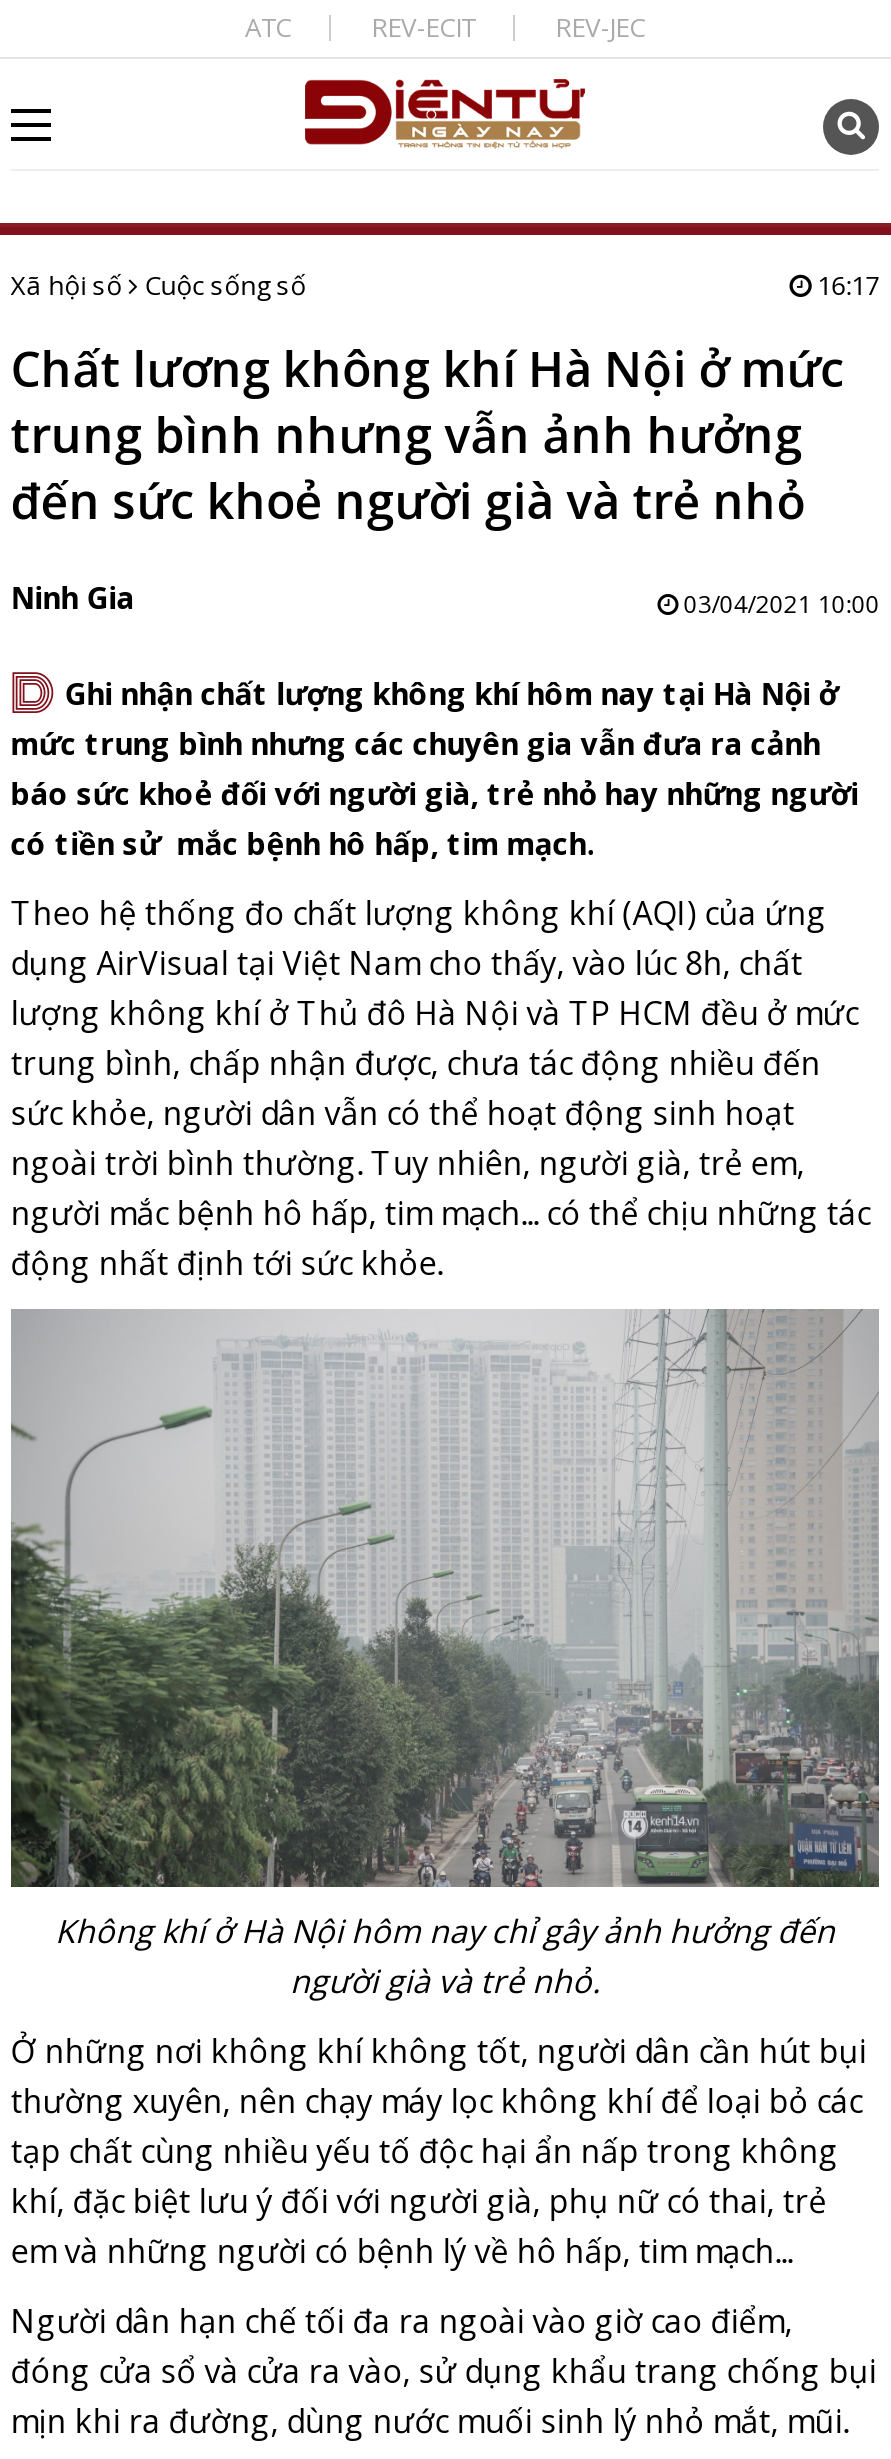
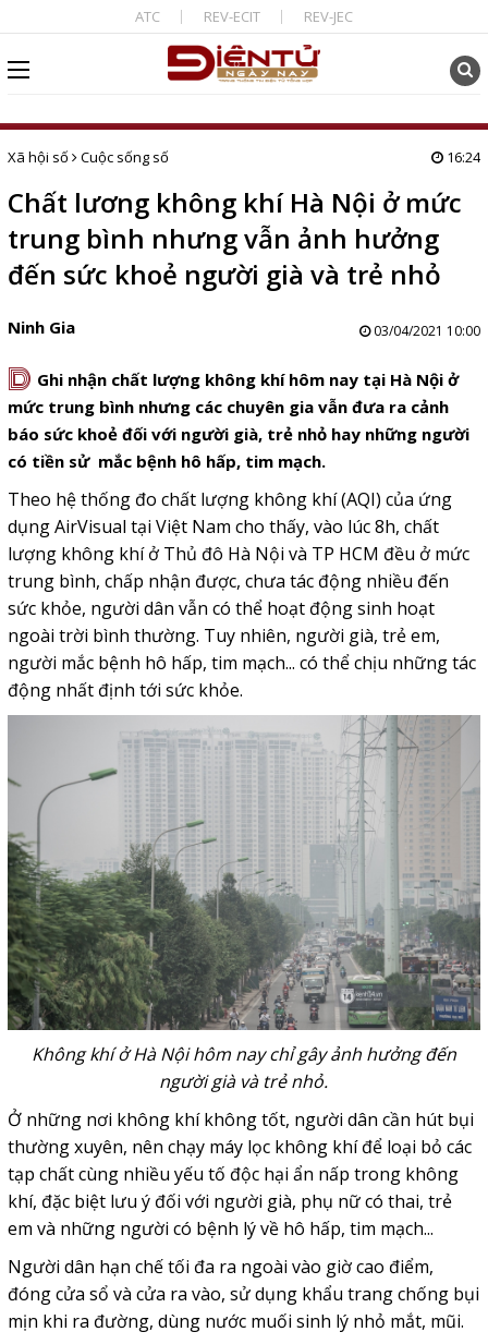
- 16:17
+ 16:24
